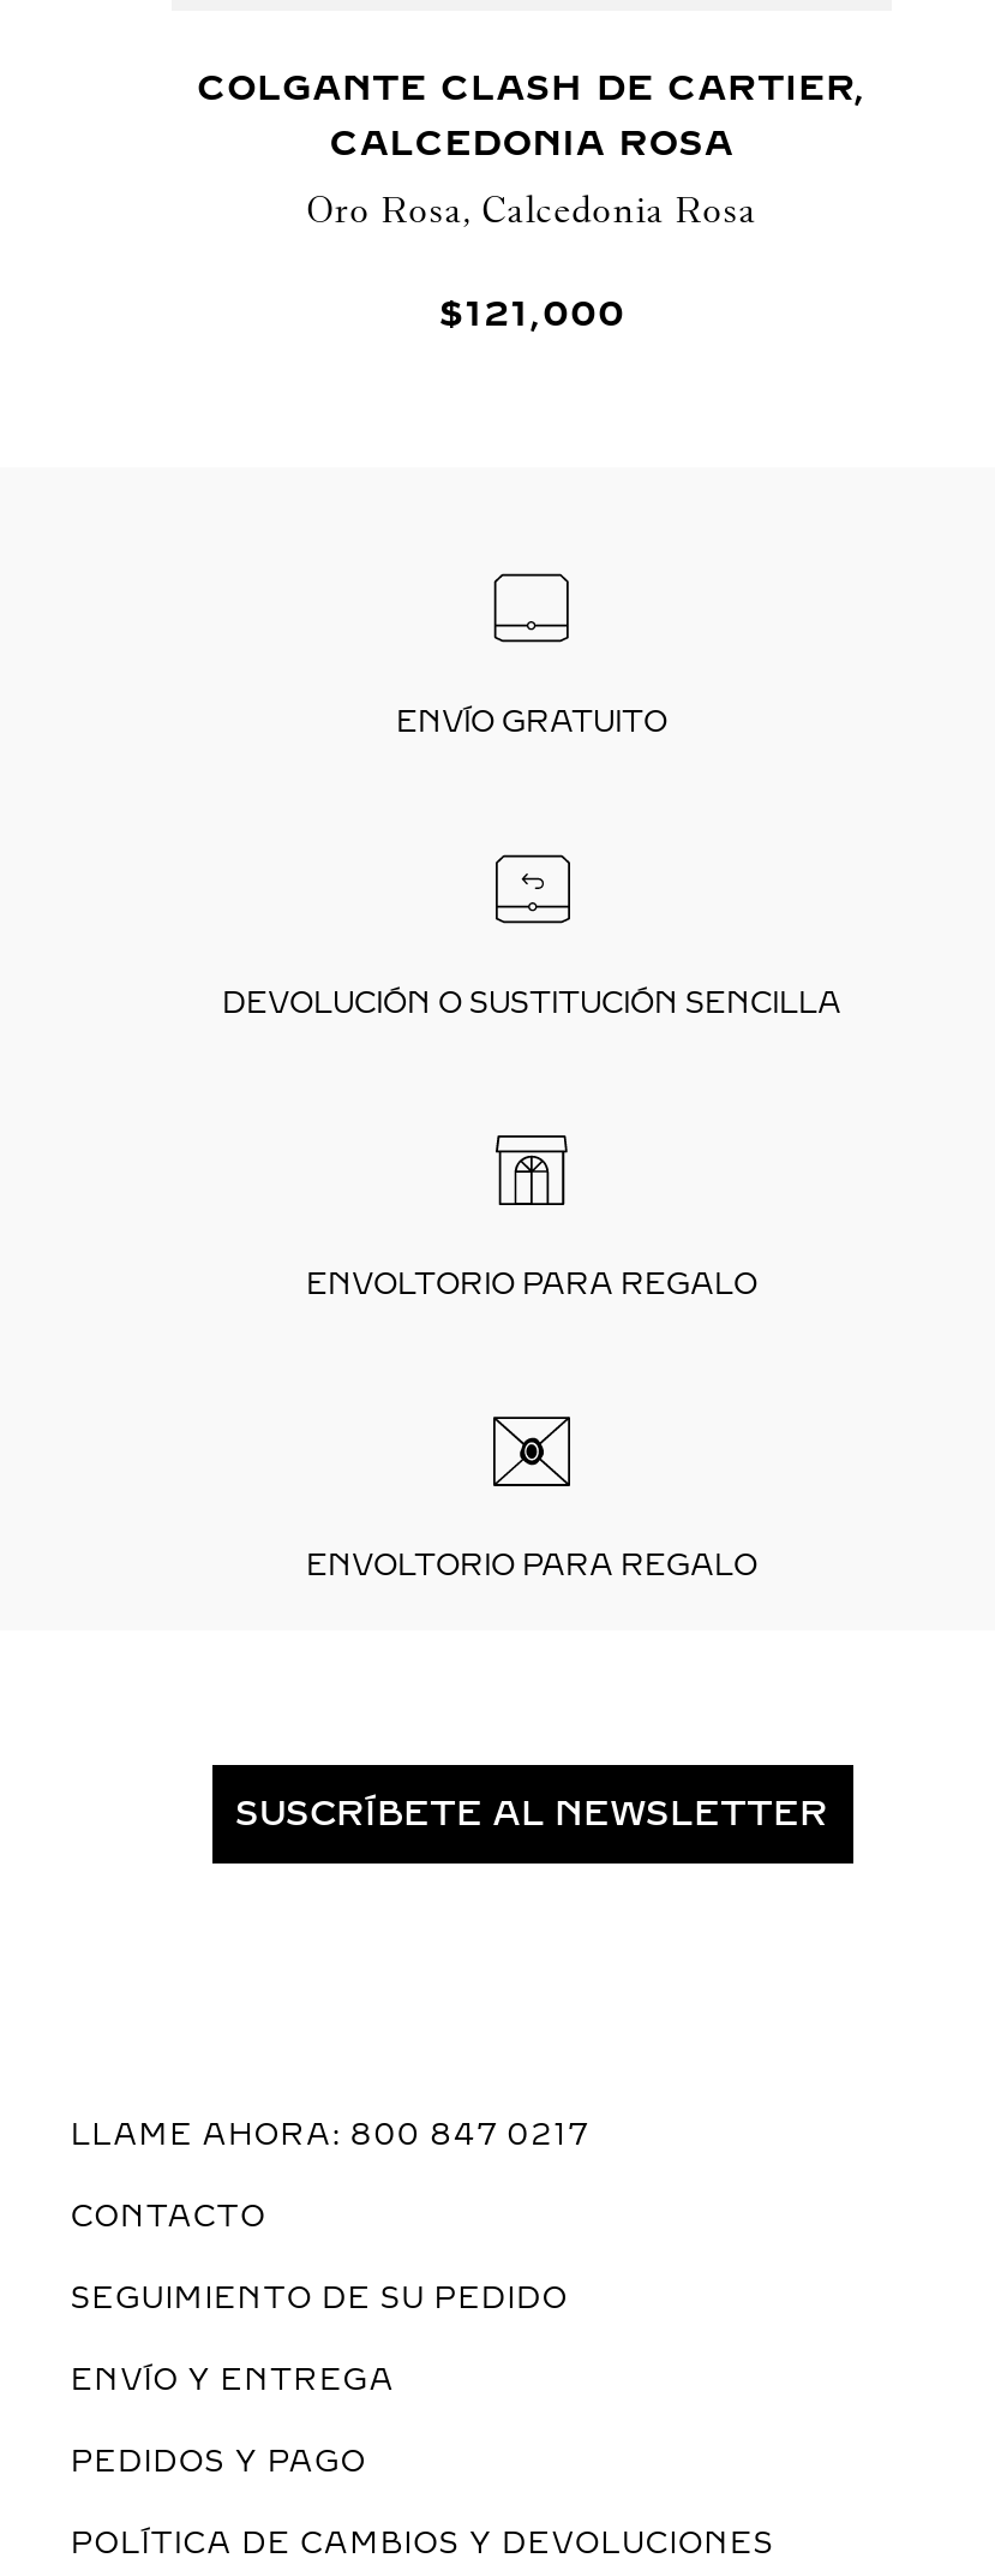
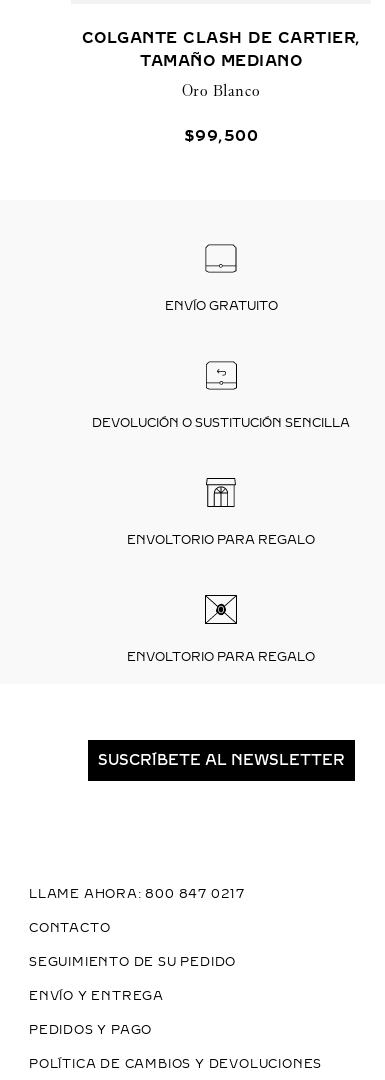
- CALCEDONIA ROSA
+ TAMAÑO MEDIANO

- Oro Rosa, Calcedonia Rosa
+ Oro Blanco

- $121, 000
+ $99, 500
